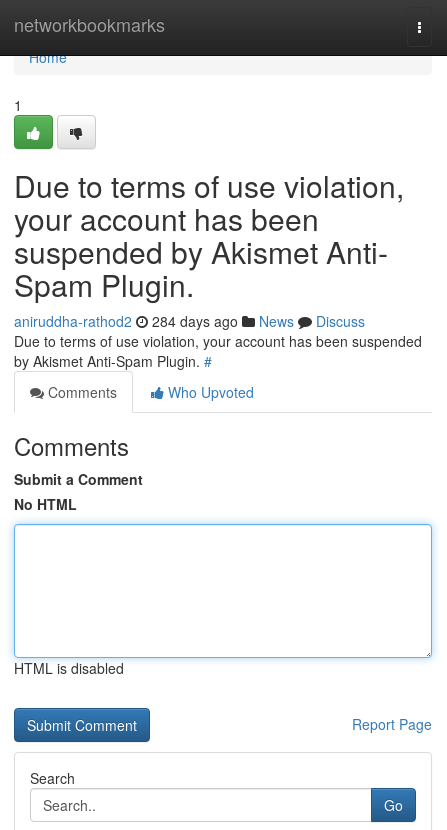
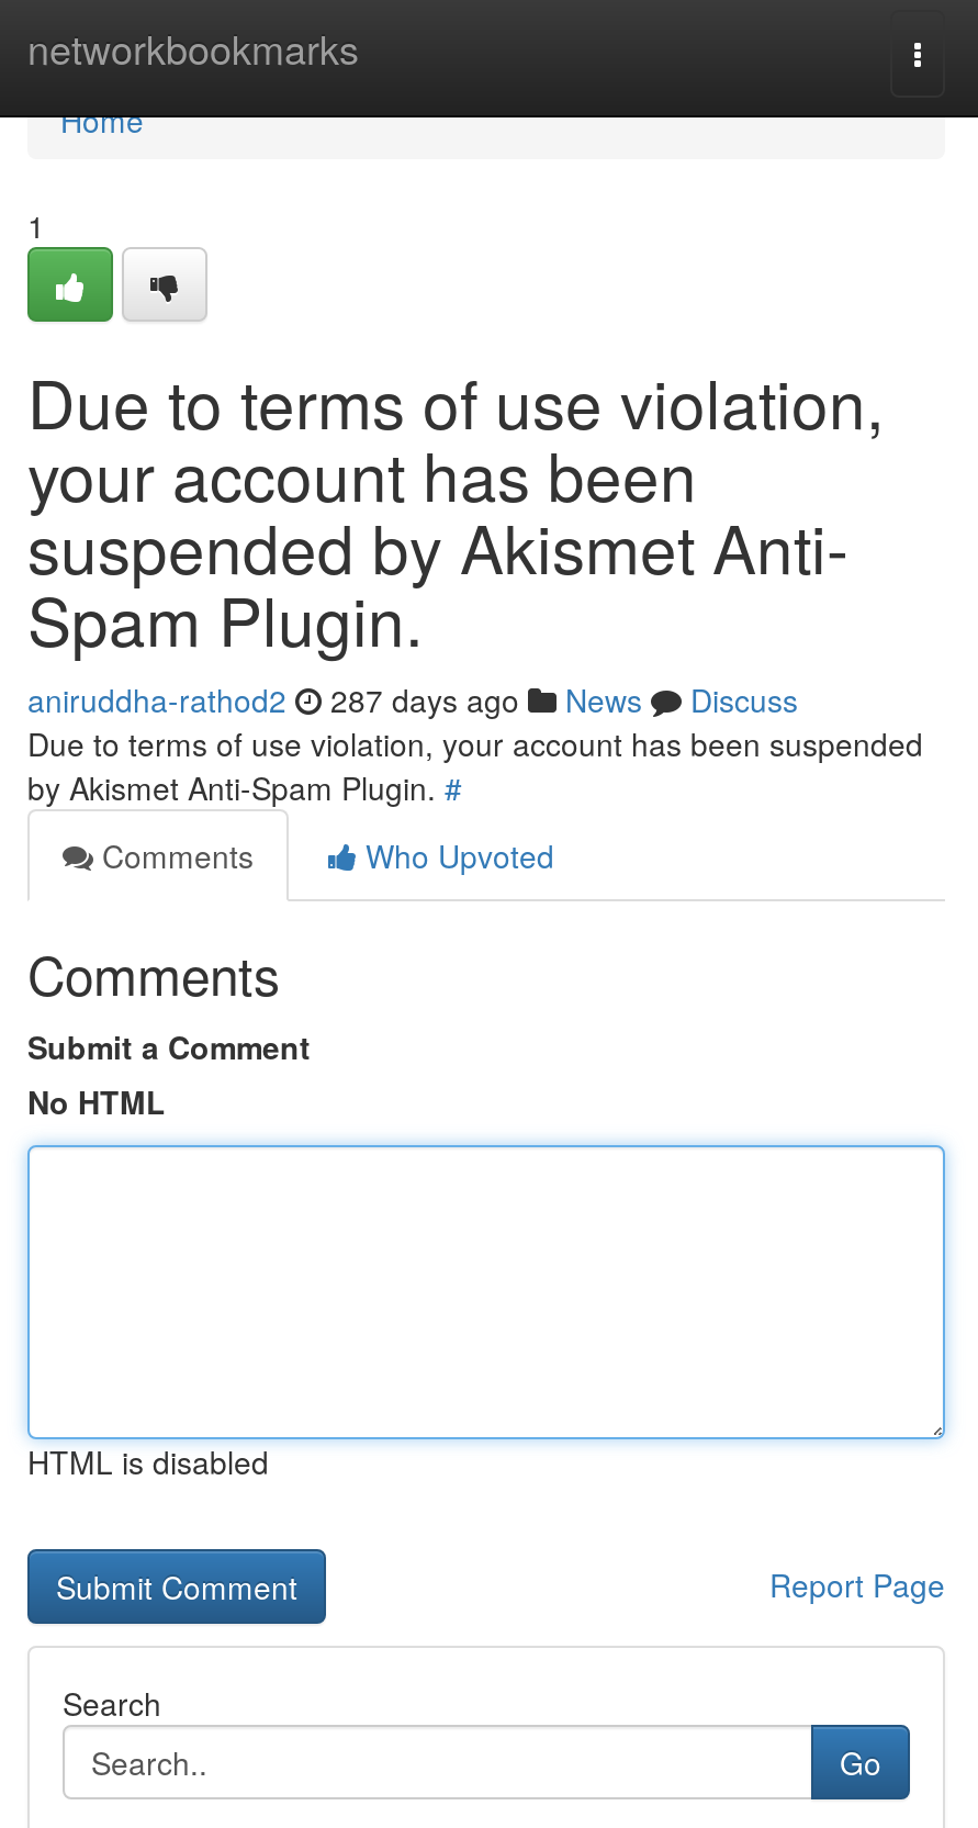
- aniruddha-rathod2 284 days ago News Discuss
+ aniruddha-rathod2 287 days ago News Discuss
